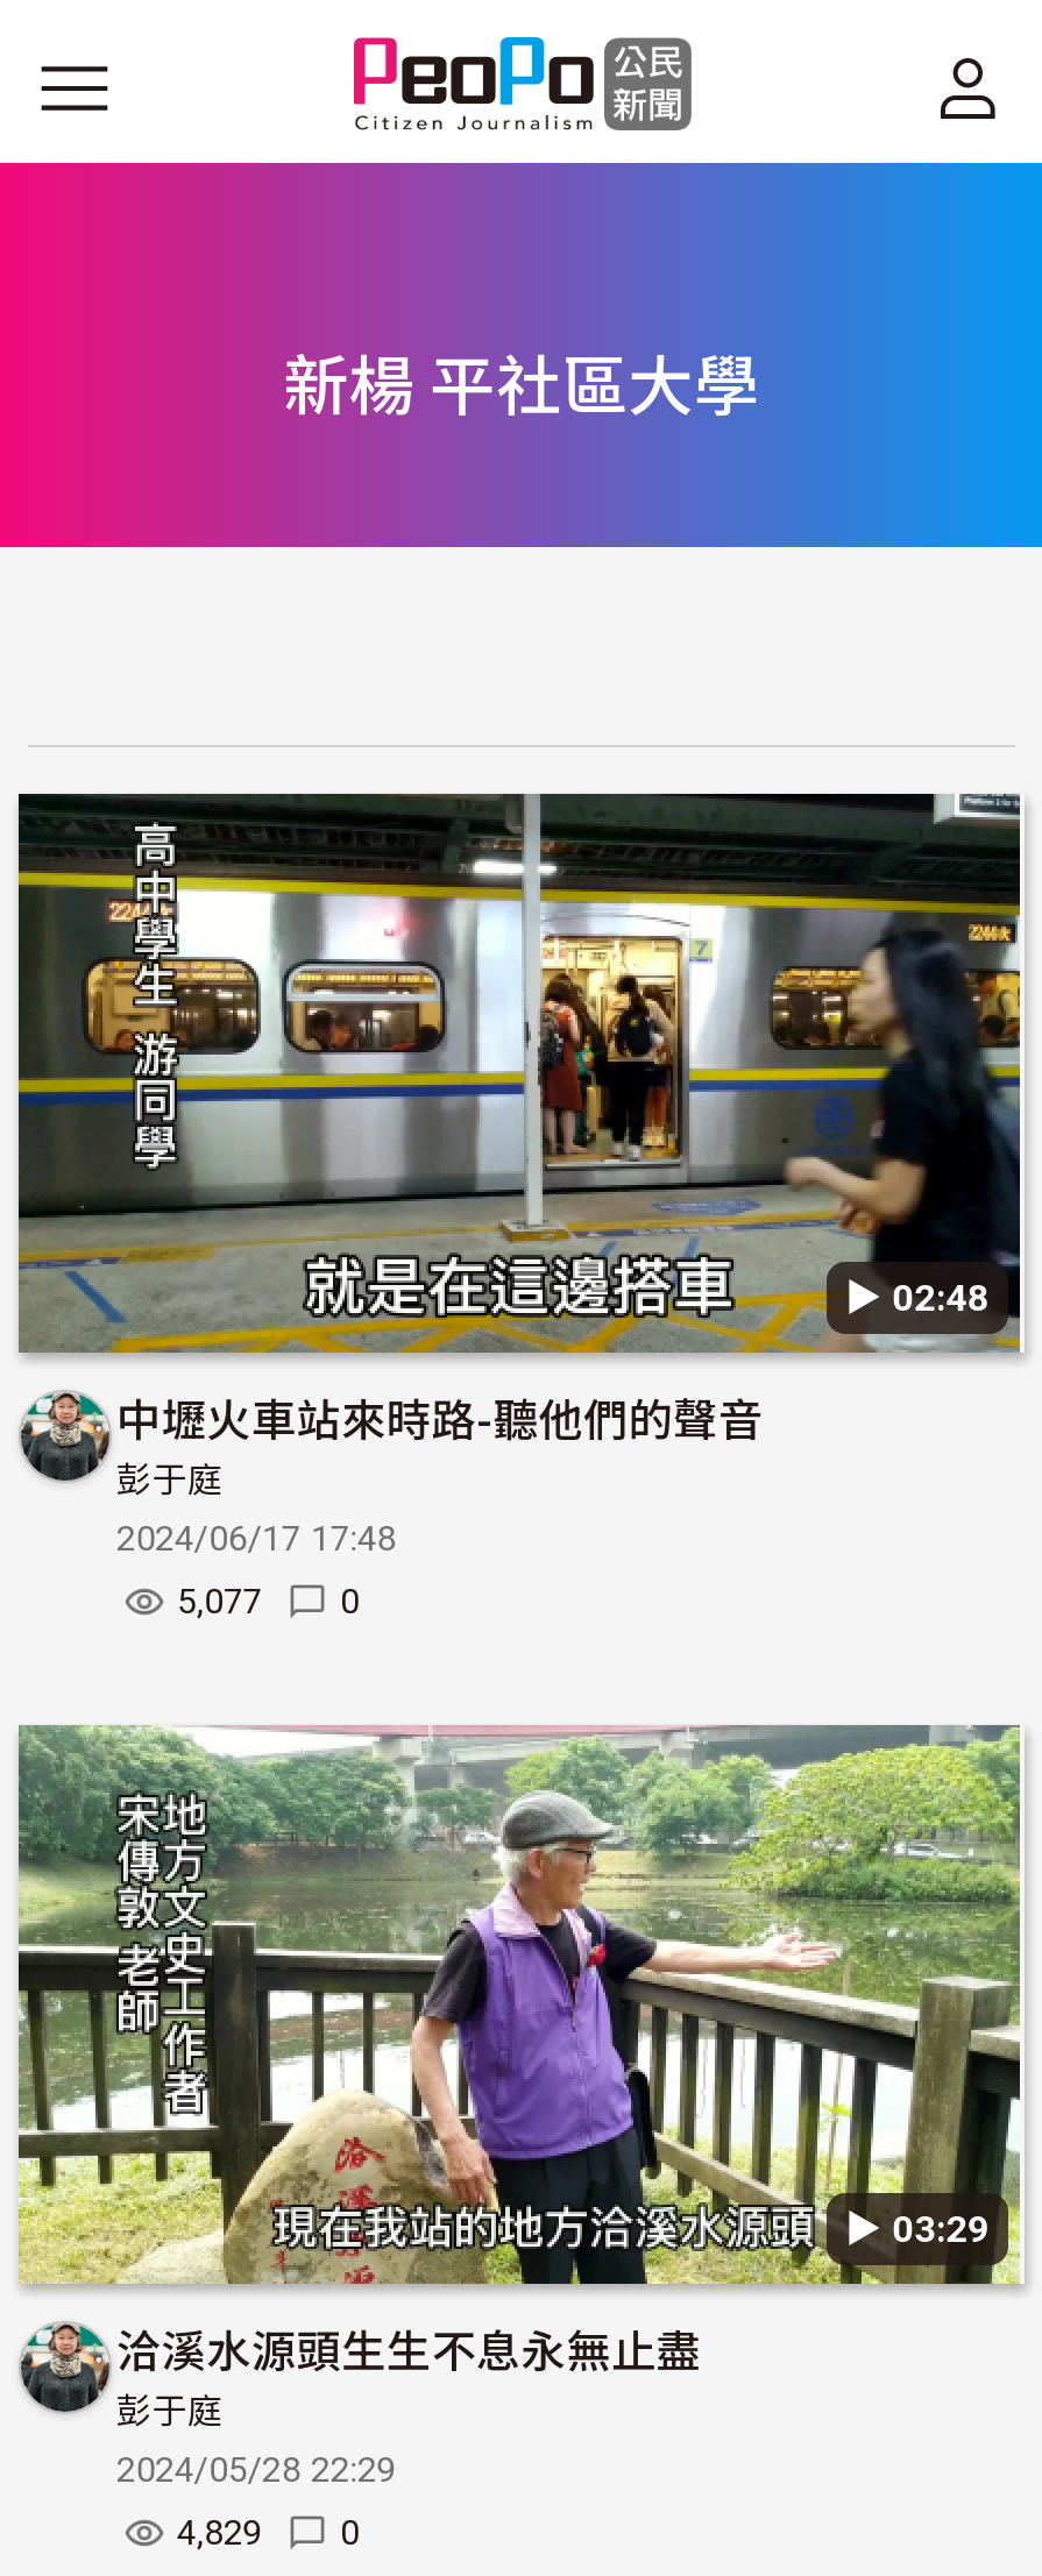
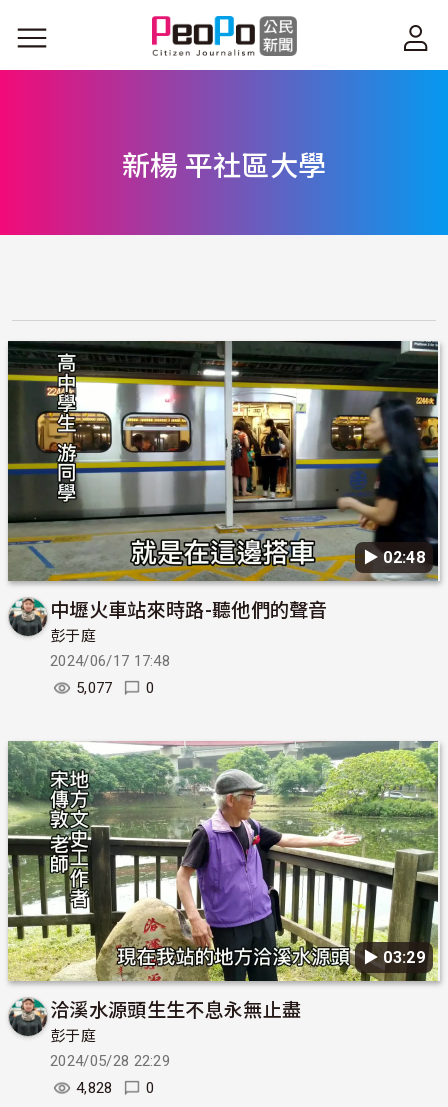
- 4,829 0
+ 4,828 0
